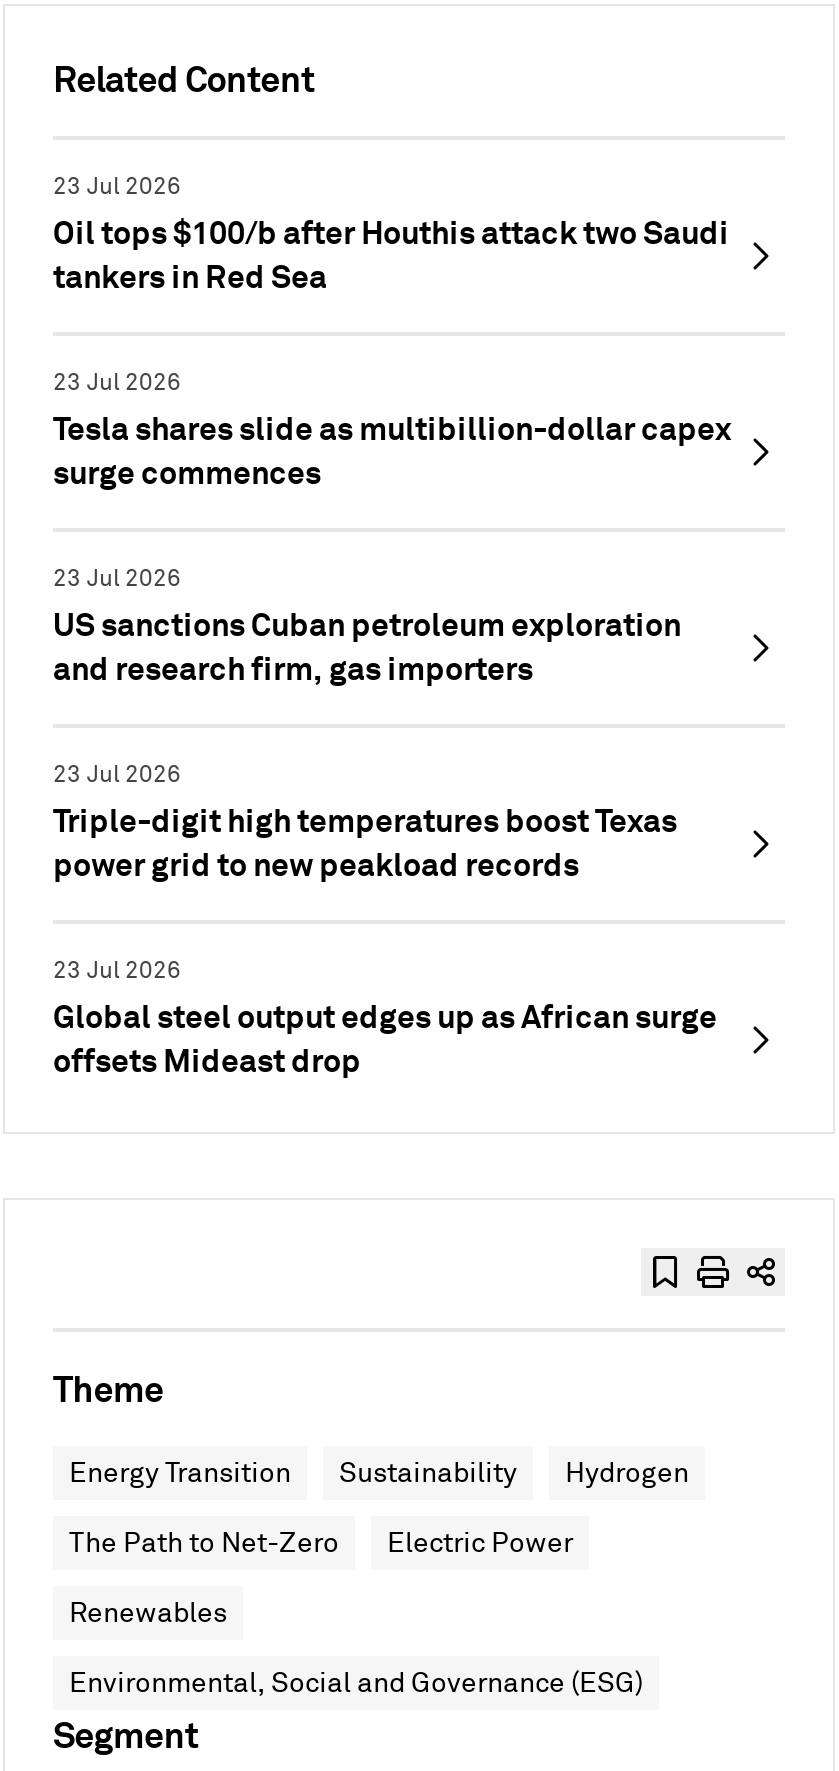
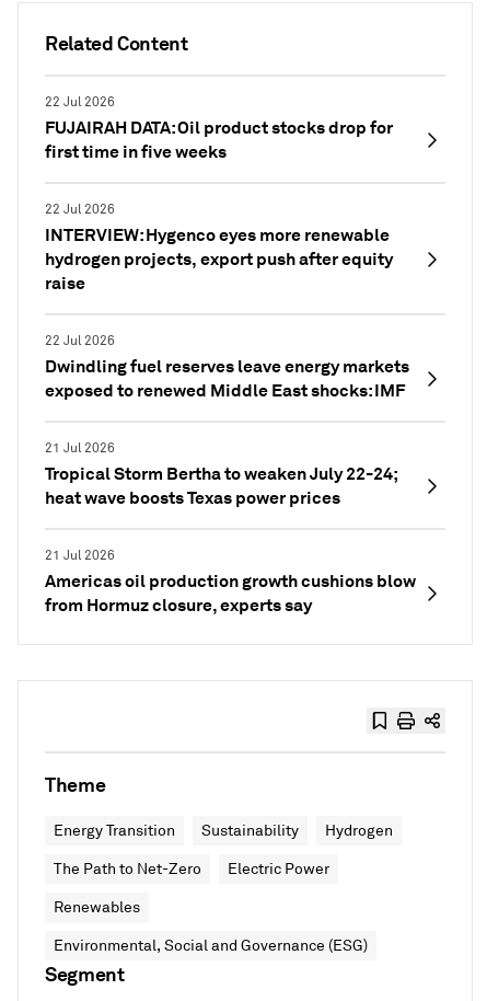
- 23 Jul 2026
- Oil tops $100/b after Houthis attack two Saudi
- tankers in Red Sea
+ 22 Jul 2026
+ FUJAIRAH DATA: Oil product stocks drop for
+ first time in five weeks

- 23 Jul 2026
- Tesla shares slide as multibillion-dollar capex
- surge commences
+ 22 Jul 2026
+ INTERVIEW: Hygenco eyes more renewable
+ hydrogen projects, export push after equity
+ raise

- 23 Jul 2026
- US sanctions Cuban petroleum exploration
- and research firm, gas importers
+ 22 Jul 2026
+ Dwindling fuel reserves leave energy markets
+ exposed to renewed Middle East shocks: IMF

- 23 Jul 2026
- Triple-digit high temperatures boost Texas
- power grid to new peakload records
+ 21 Jul 2026
+ Tropical Storm Bertha to weaken July 22-24;
+ heat wave boosts Texas power prices

- 23 Jul 2026
- Global steel output edges up as African surge
- offsets Mideast drop
+ 21 Jul 2026
+ Americas oil production growth cushions blow
+ from Hormuz closure, experts say
